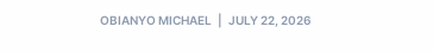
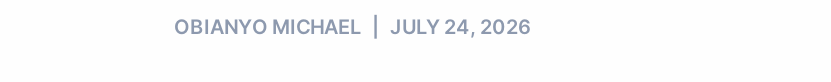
- OBIANYO MICHAEL JULY 22, 2026
+ OBIANYO MICHAEL JULY 24, 2026
